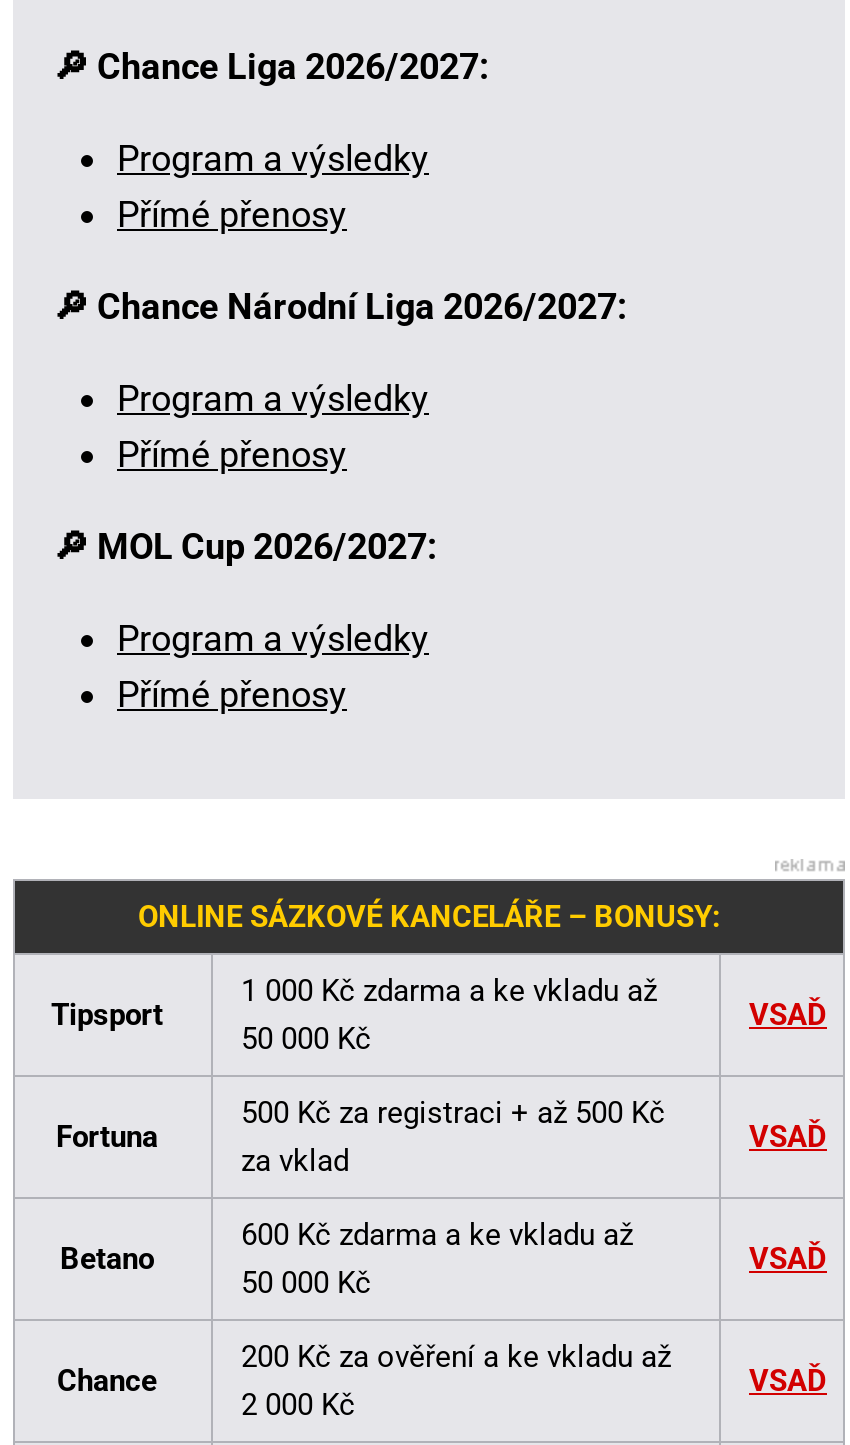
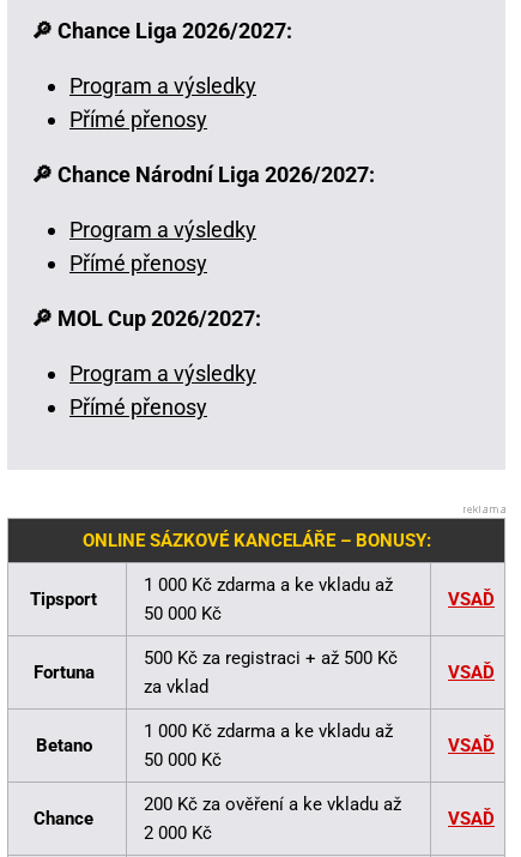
- 600 Kč zdarma a ke vkladu až
+ 1 000 Kč zdarma a ke vkladu až
